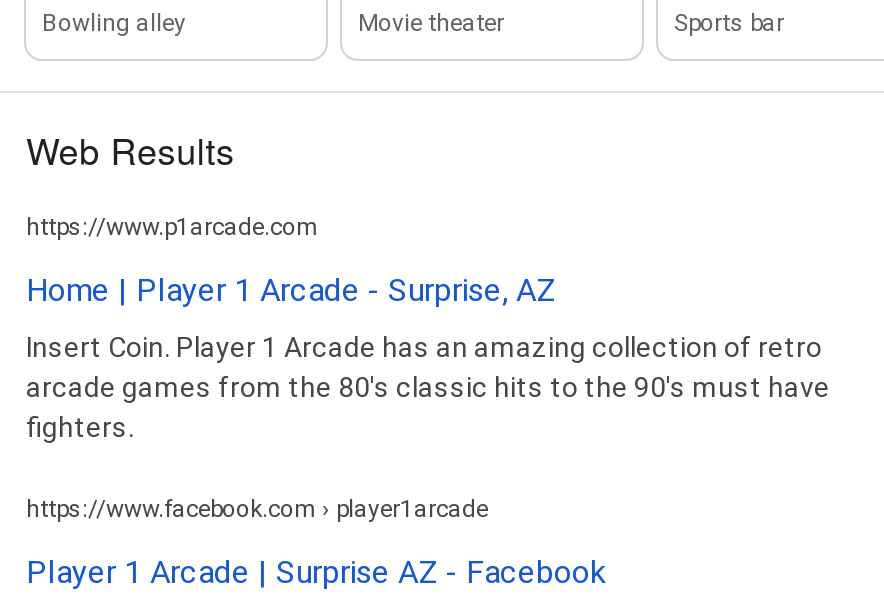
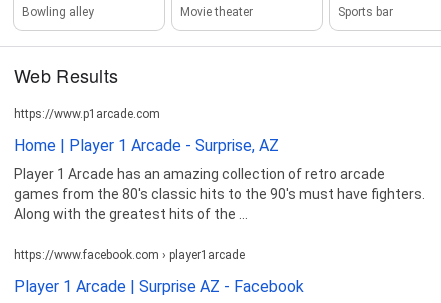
- Insert Coin. Player 1 Arcade has an amazing collection of retro
- arcade games from the 80's classic hits to the 90's must have
- fighters.
+ Player 1 Arcade has an amazing collection of retro arcade
+ games from the 80's classic hits to the 90's must have fighters.
+ Along with the greatest hits of the ...
